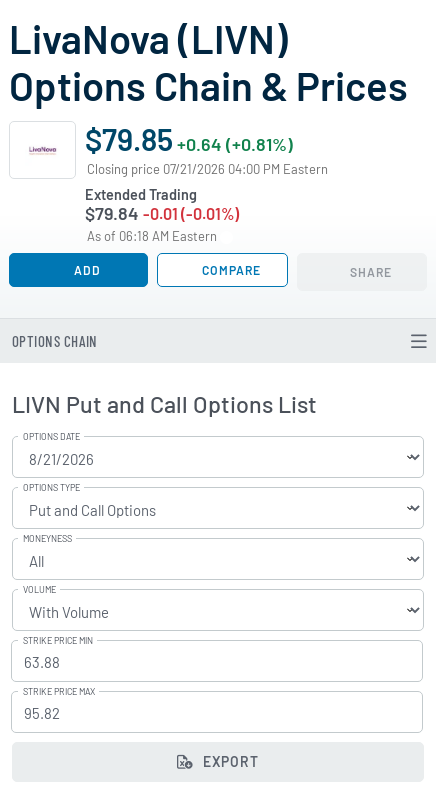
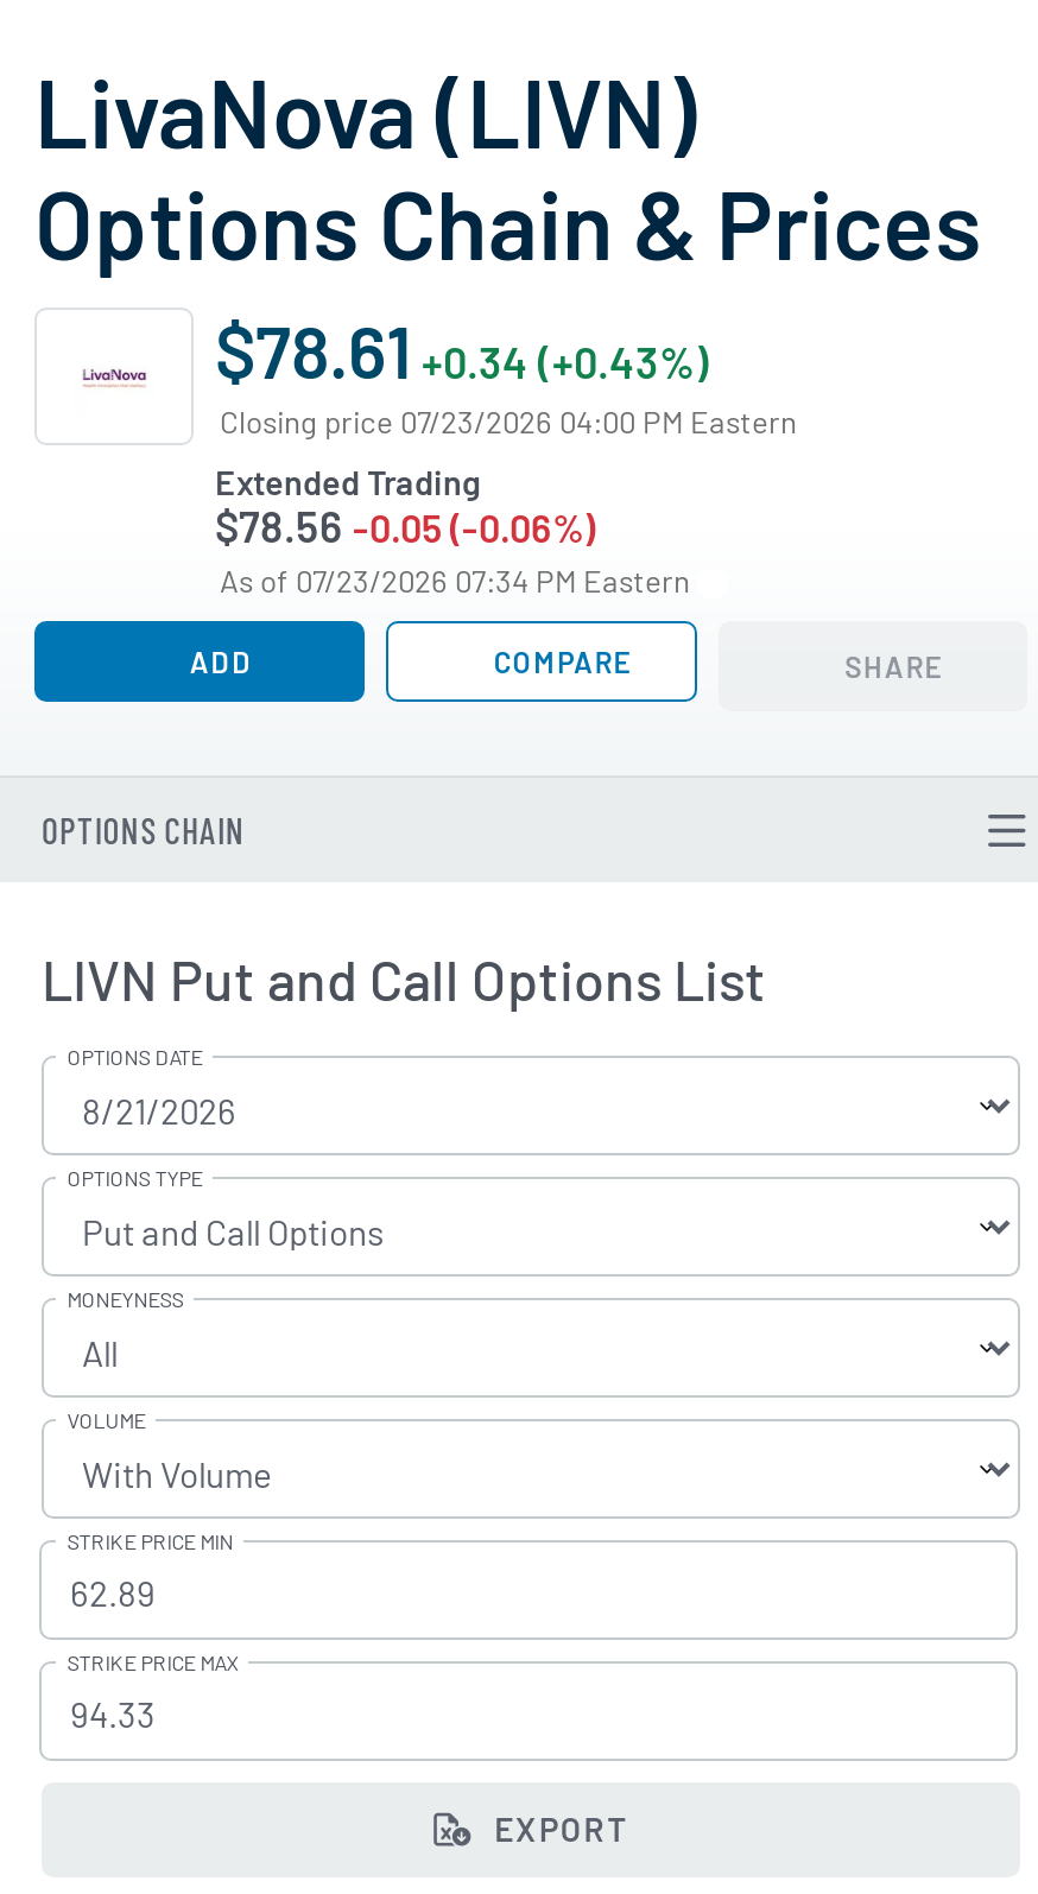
- $79.85 +0.64 (+0.81%)
+ $78.61 +0.34 (+0.43%)

- Closing price 07/21/2026 04:00 PM Eastern
+ Closing price 07/23/2026 04:00 PM Eastern

- $79.84 -0.01 (-0.01%)
- As of 06:18 AM Eastern
+ $78.56 -0.05 (-0.06%)
+ As of 07/23/2026 07:34 PM Eastern
